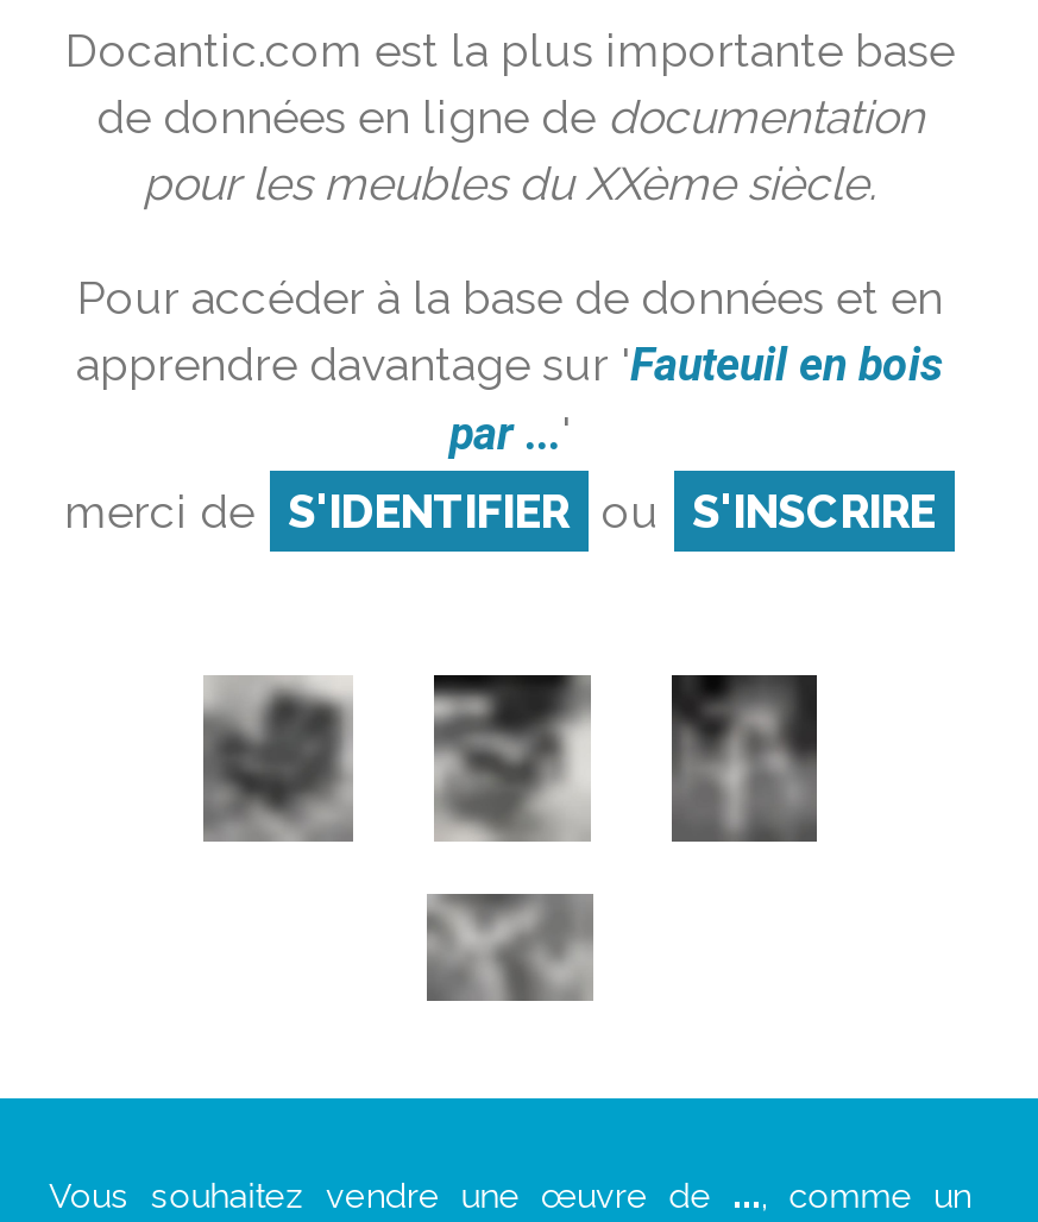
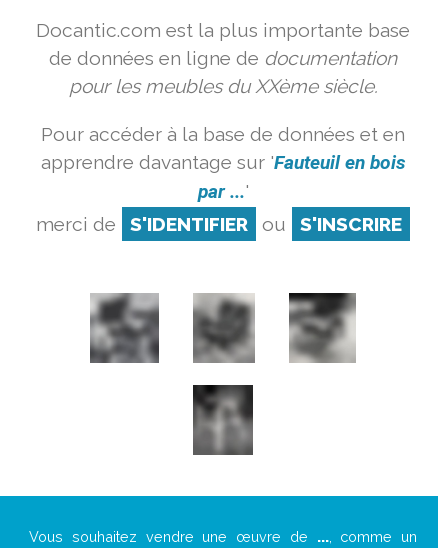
- [image]
+ [image]

- [image]
+ [image]

- [image]
+ [image]

- [image]
+ [image]
